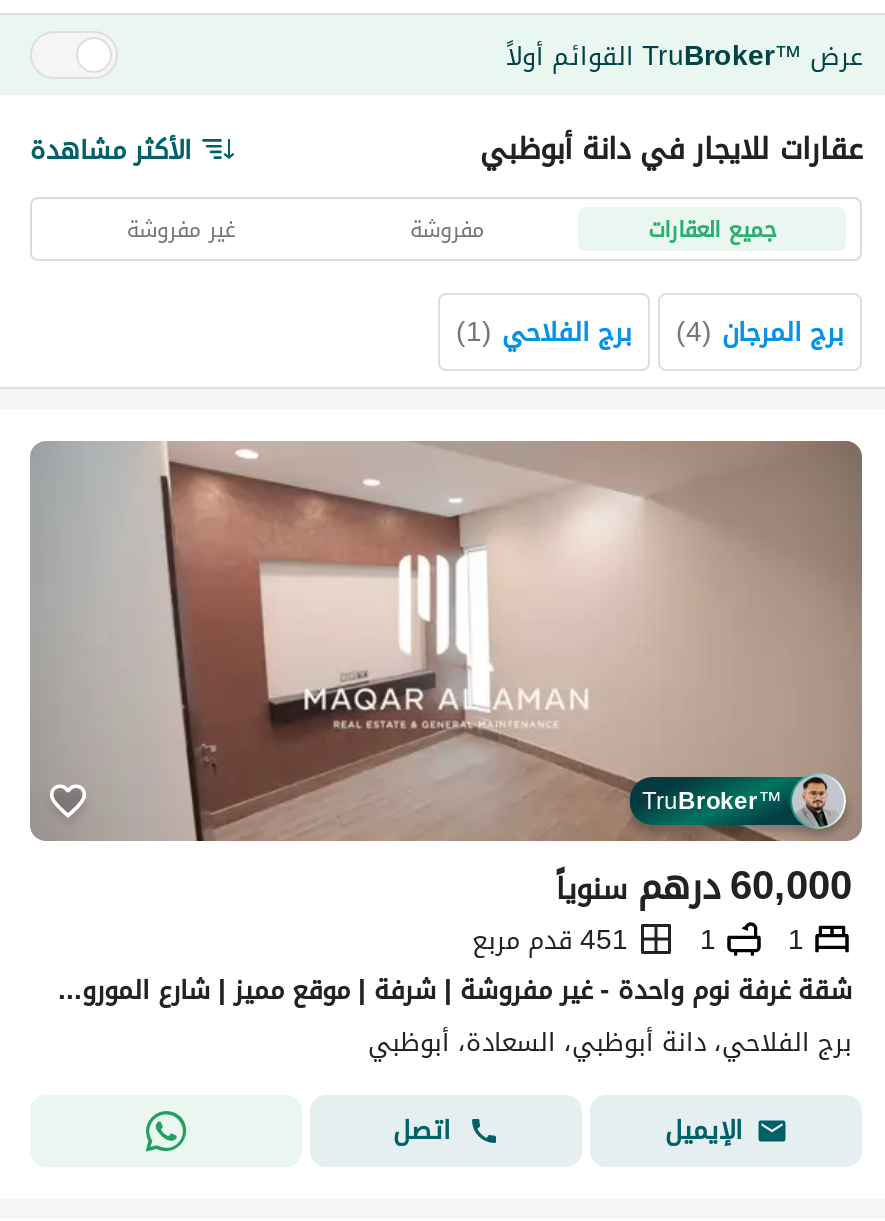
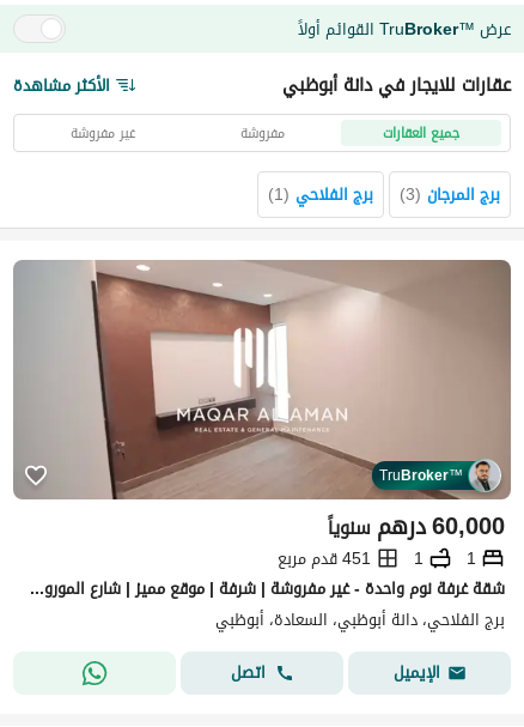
- برج المرجان (4) برج الفلاحي (1)
+ برج المرجان (3) برج الفلاحي (1)
